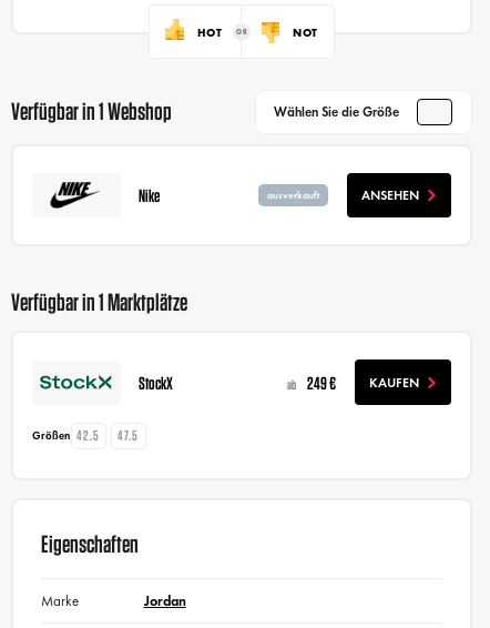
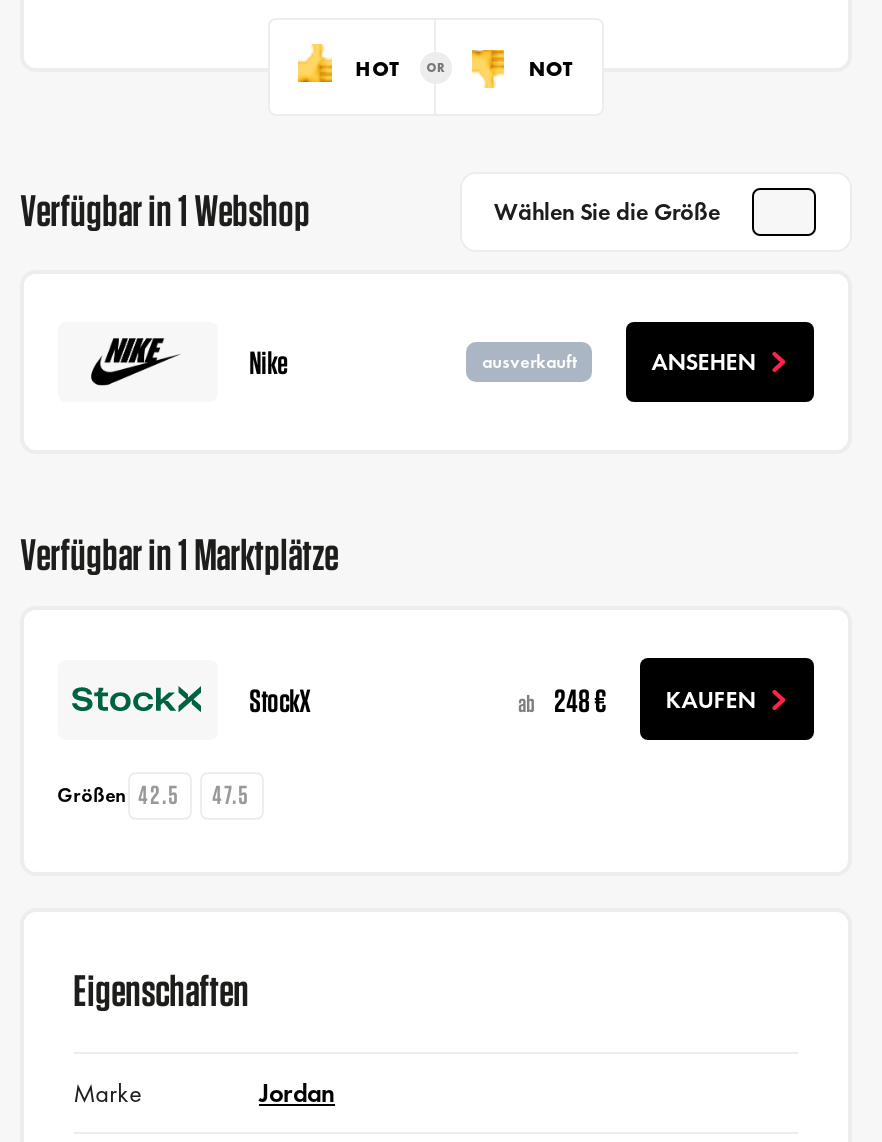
- ab 249 € KAUFEN
+ ab 248 € KAUFEN
